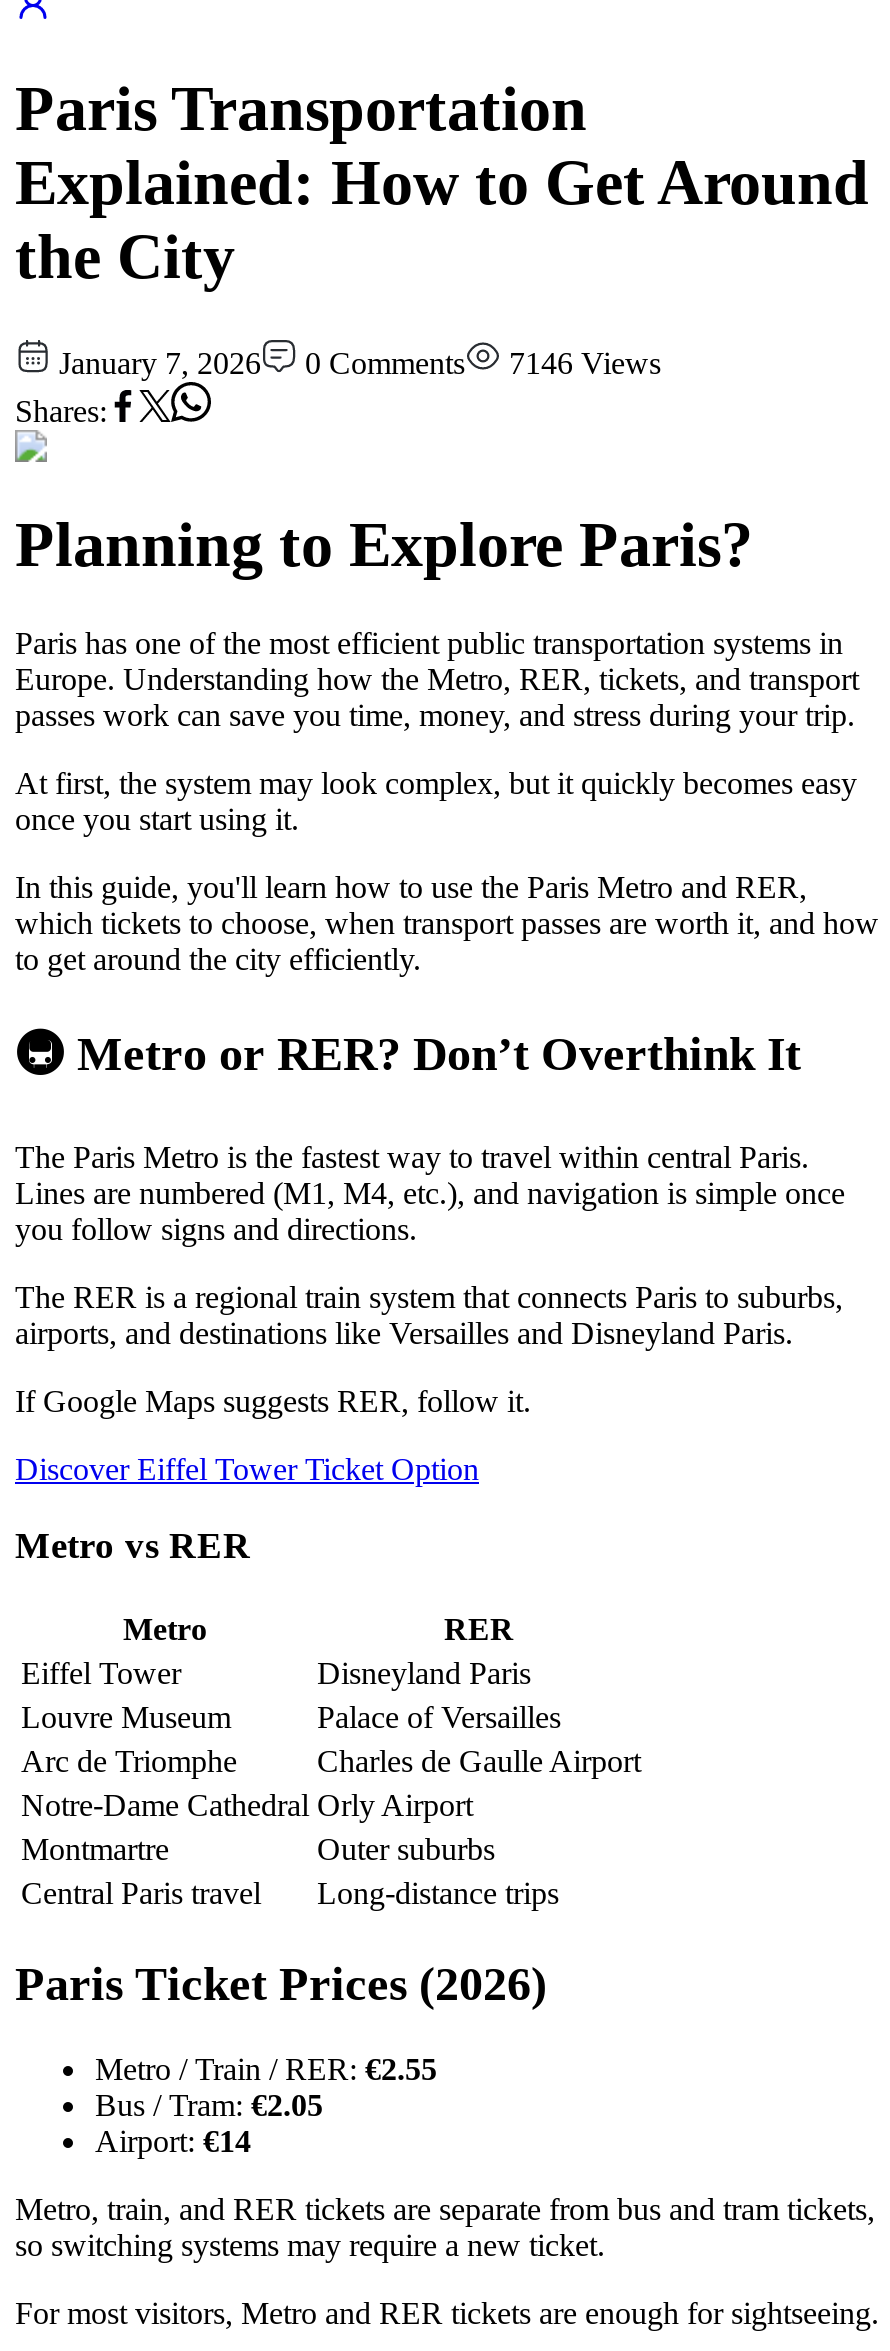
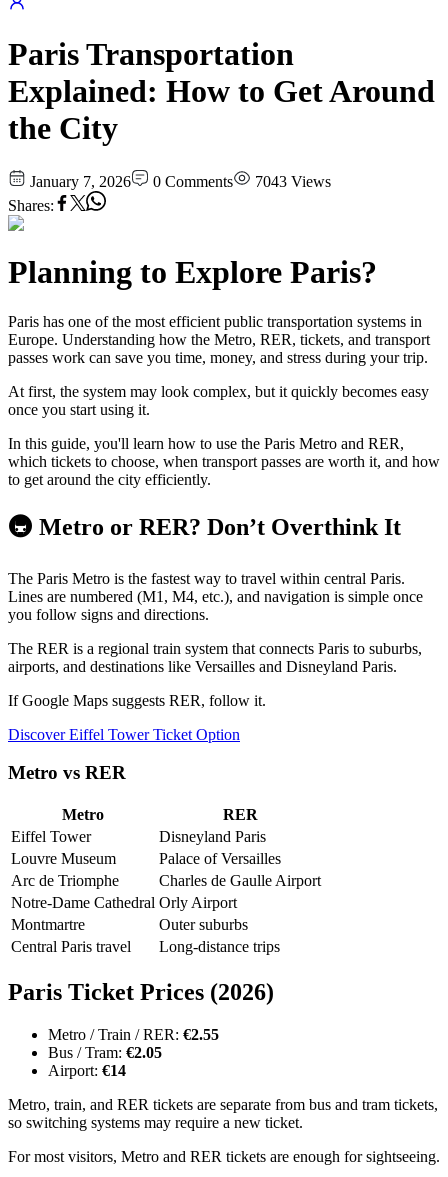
- January 7, 2026 0 Comments 7146 Views
+ January 7, 2026 0 Comments 7043 Views
